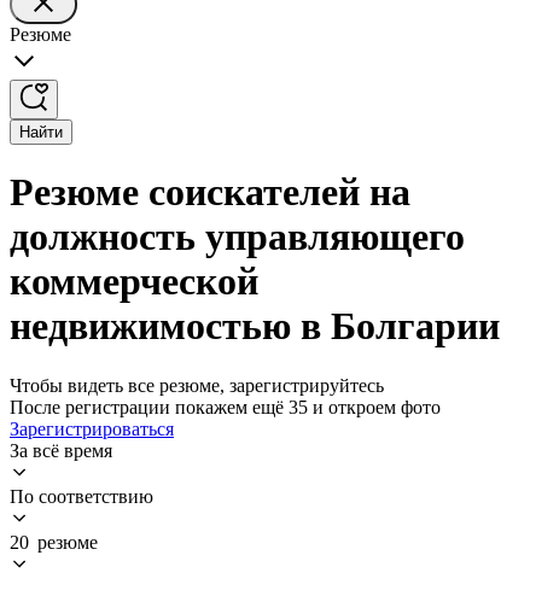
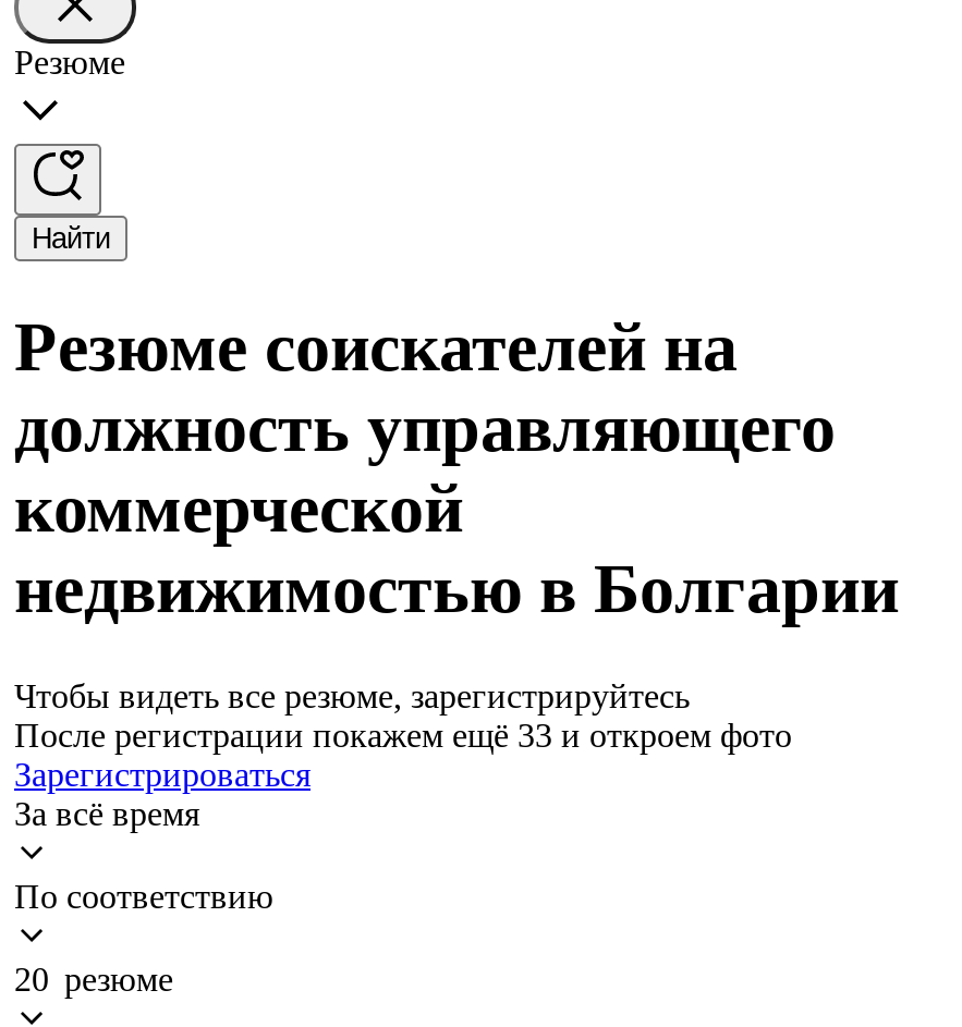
- После регистрации покажем ещё 35 и откроем фото
+ После регистрации покажем ещё 33 и откроем фото
